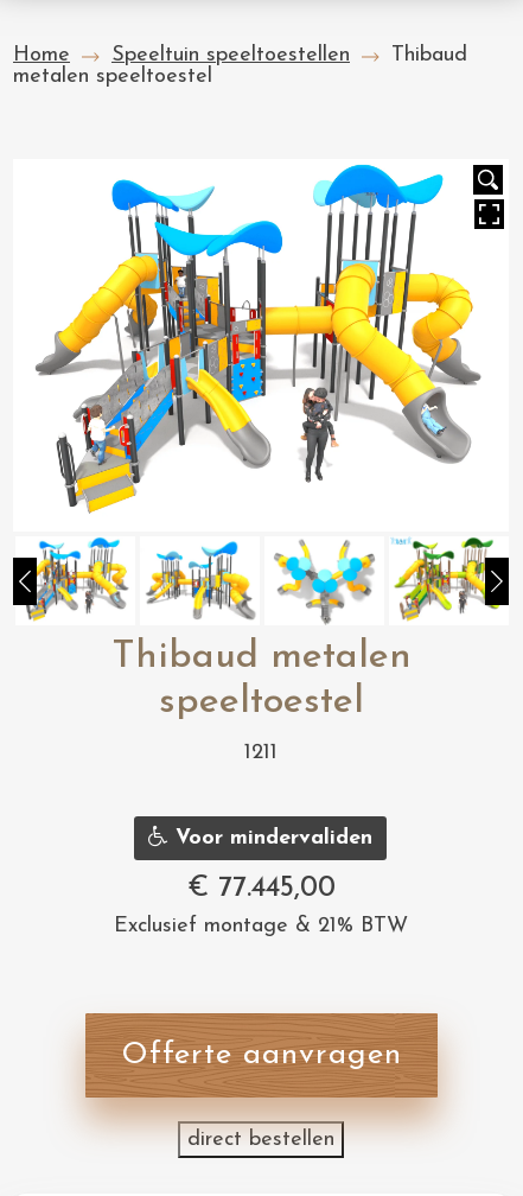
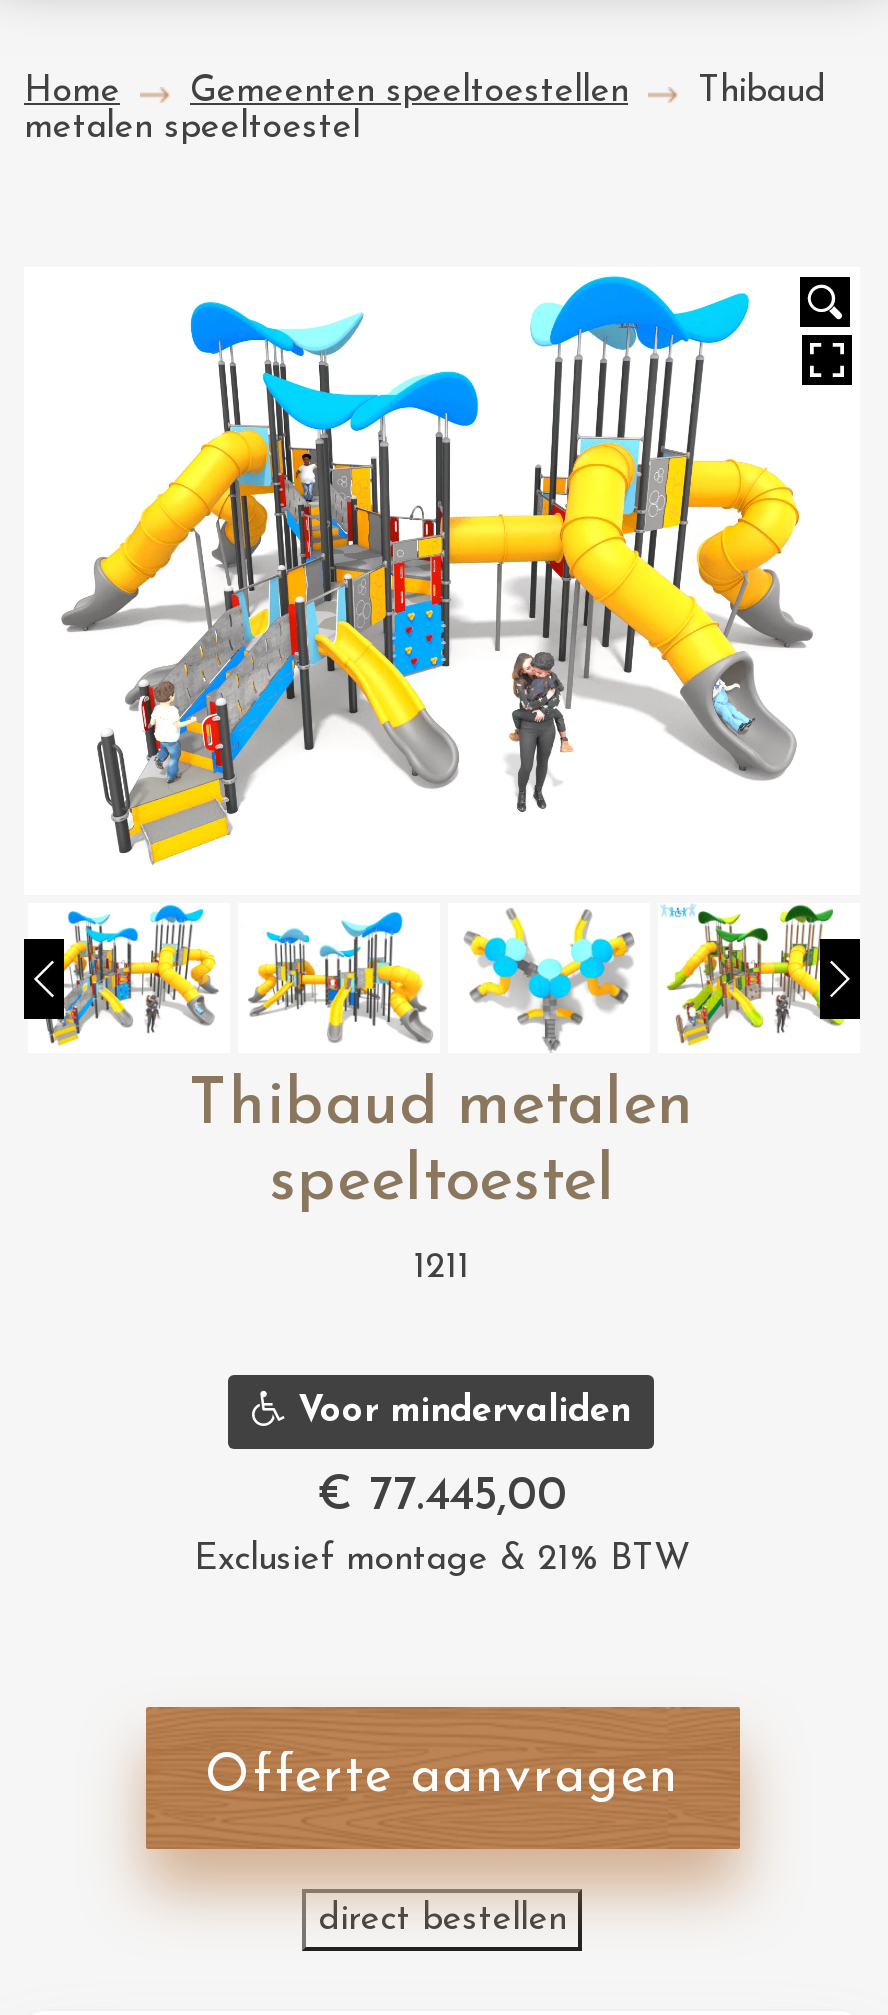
- Speeltuin speeltoestellen
+ Gemeenten speeltoestellen
